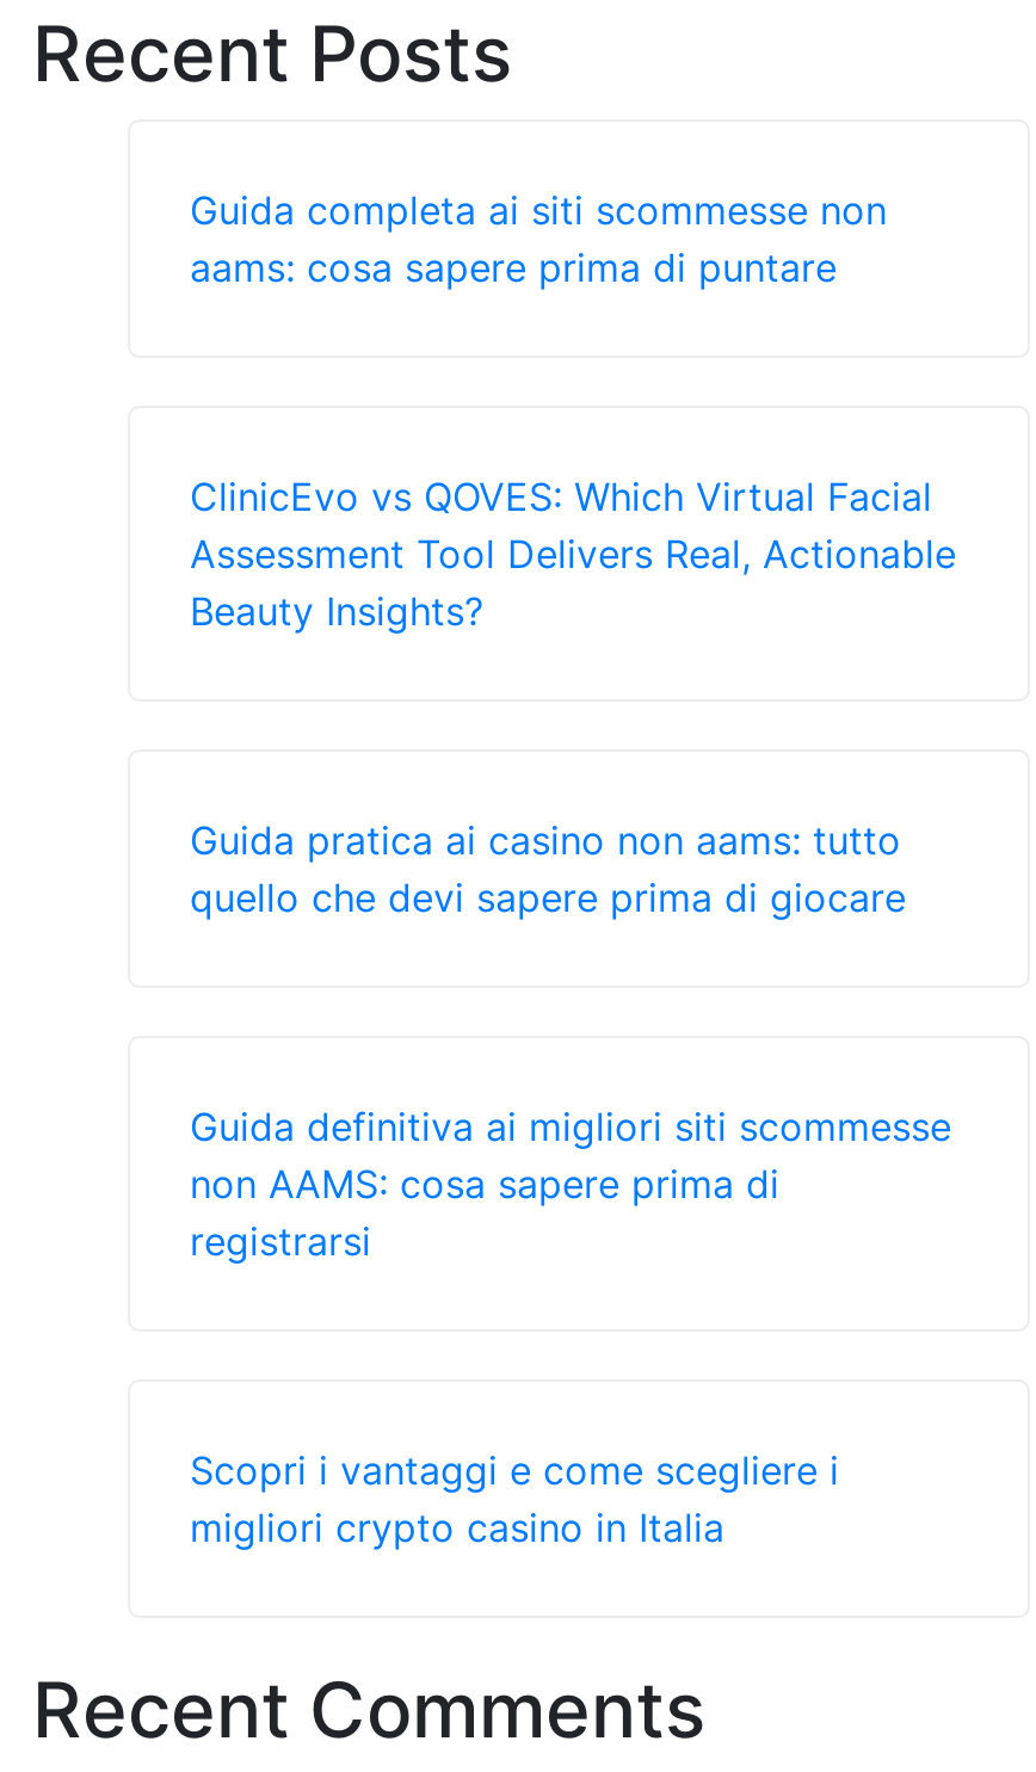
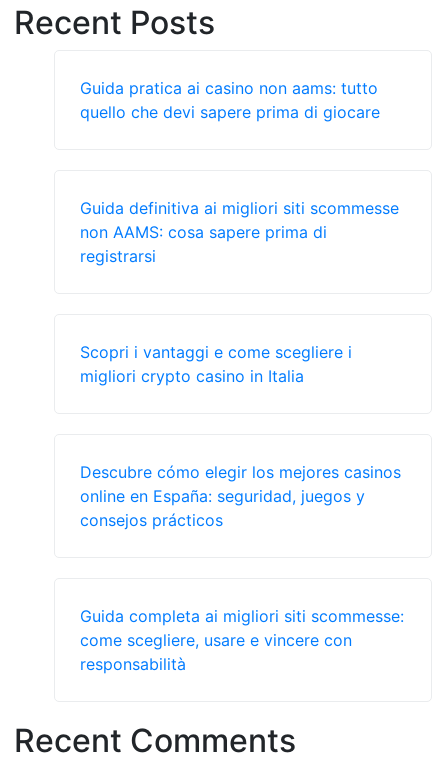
- Guida completa ai siti scommesse non
- aams: cosa sapere prima di puntare

- ClinicEvo vs QOVES: Which Virtual Facial
- Assessment Tool Delivers Real, Actionable
- Beauty Insights?

moved up: Guida pratica ai casino non aams: tutto | quello che devi sapere prima di giocare | Guida definitiva ai migliori siti scommesse | non AAMS: cosa sapere prima di | registrarsi | Scopri i vantaggi e come scegliere i | migliori crypto casino in Italia

+ Descubre cómo elegir los mejores casinos
+ online en España: seguridad, juegos y
+ consejos prácticos

+ Guida completa ai migliori siti scommesse:
+ come scegliere, usare e vincere con
+ responsabilità
